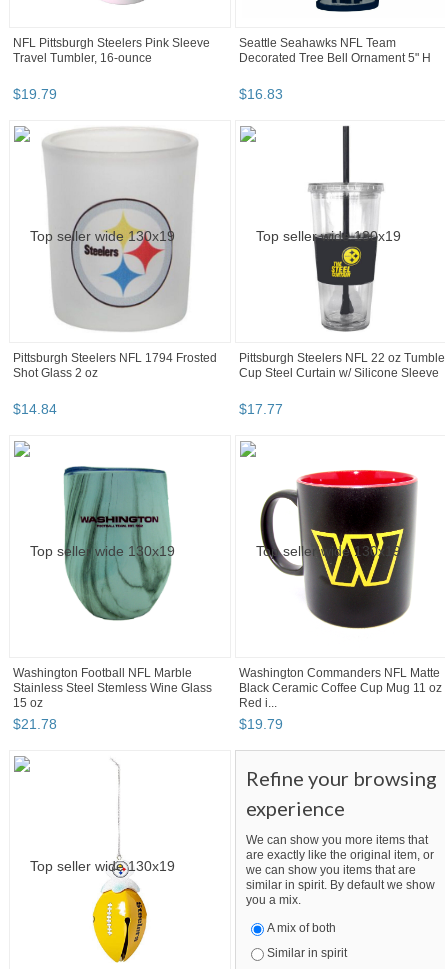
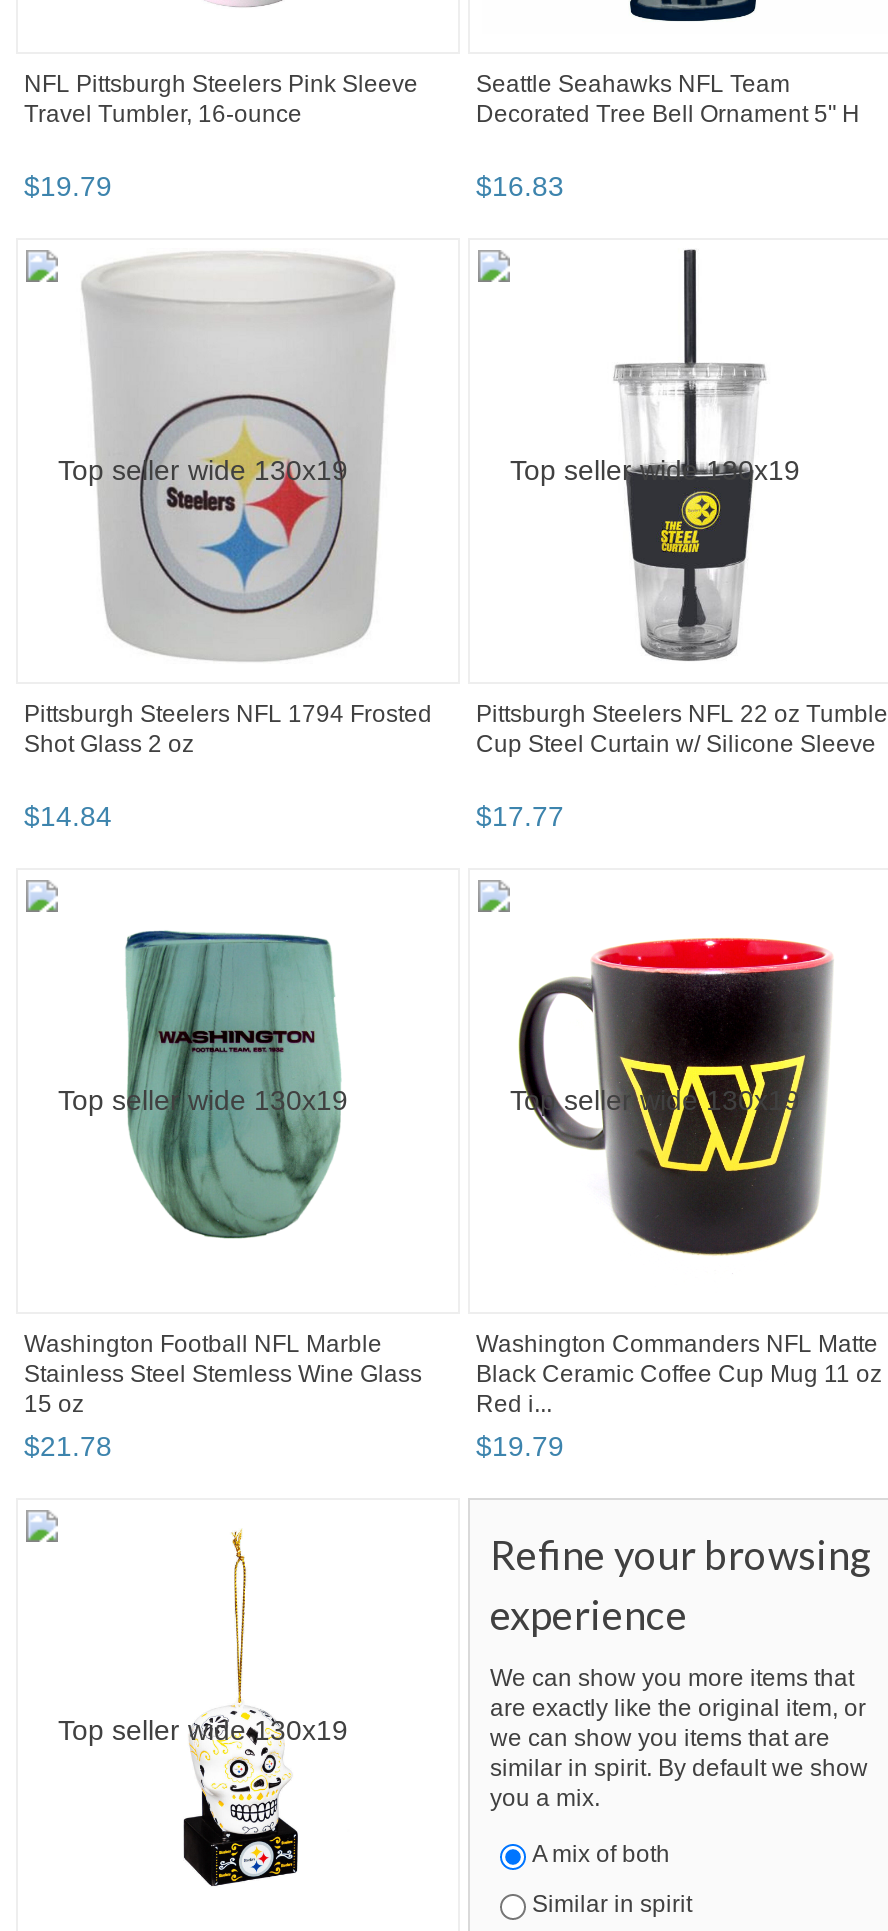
- [image]
+ [image]
